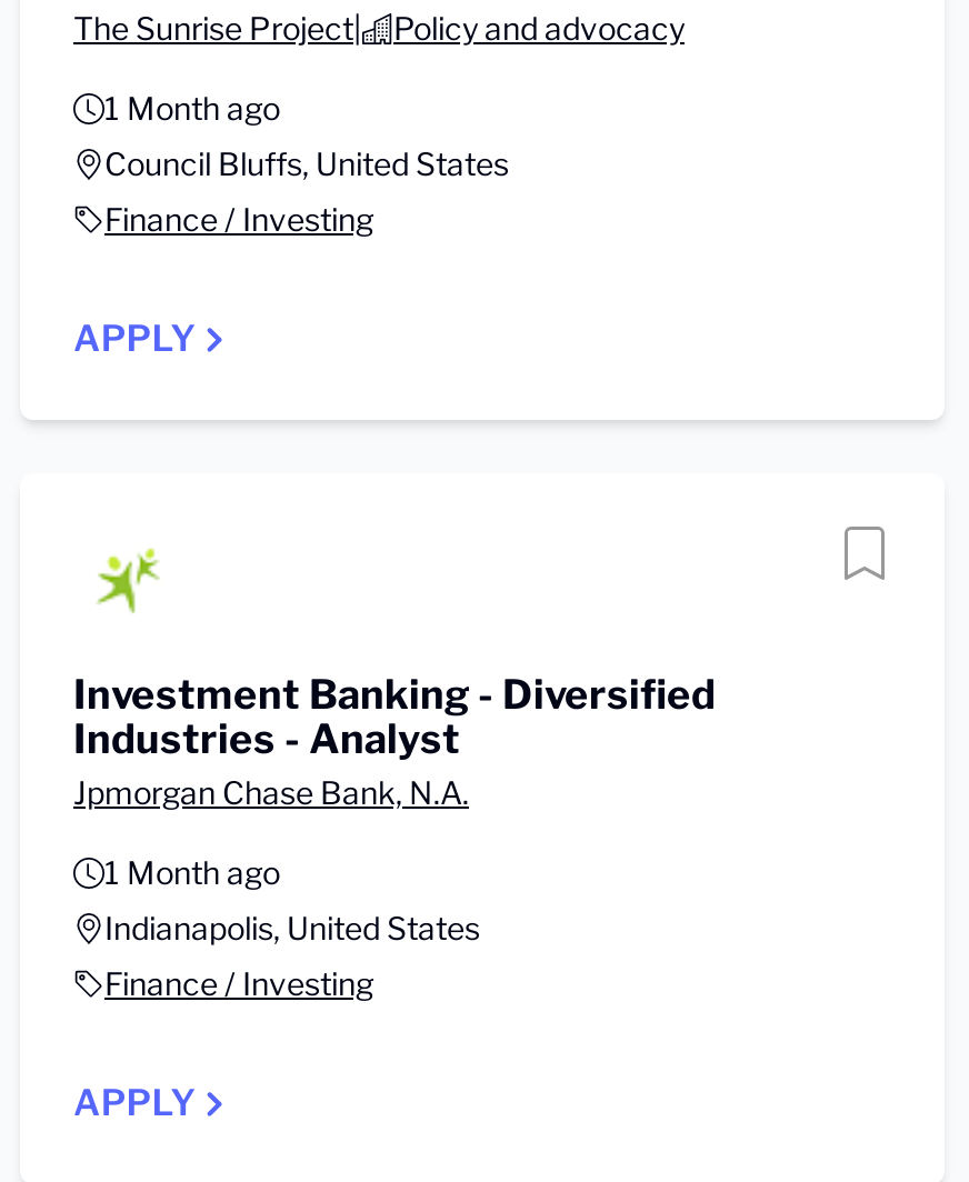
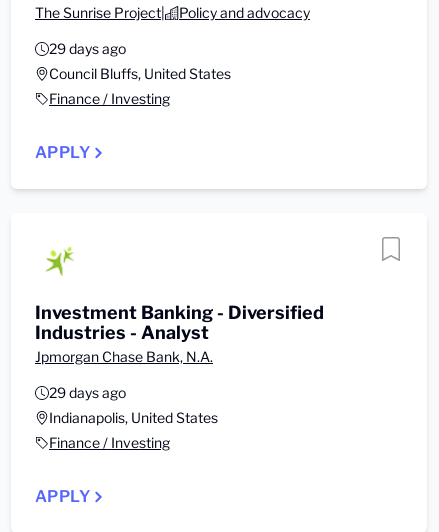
- 1 Month ago
+ 29 days ago

- 1 Month ago
+ 29 days ago
